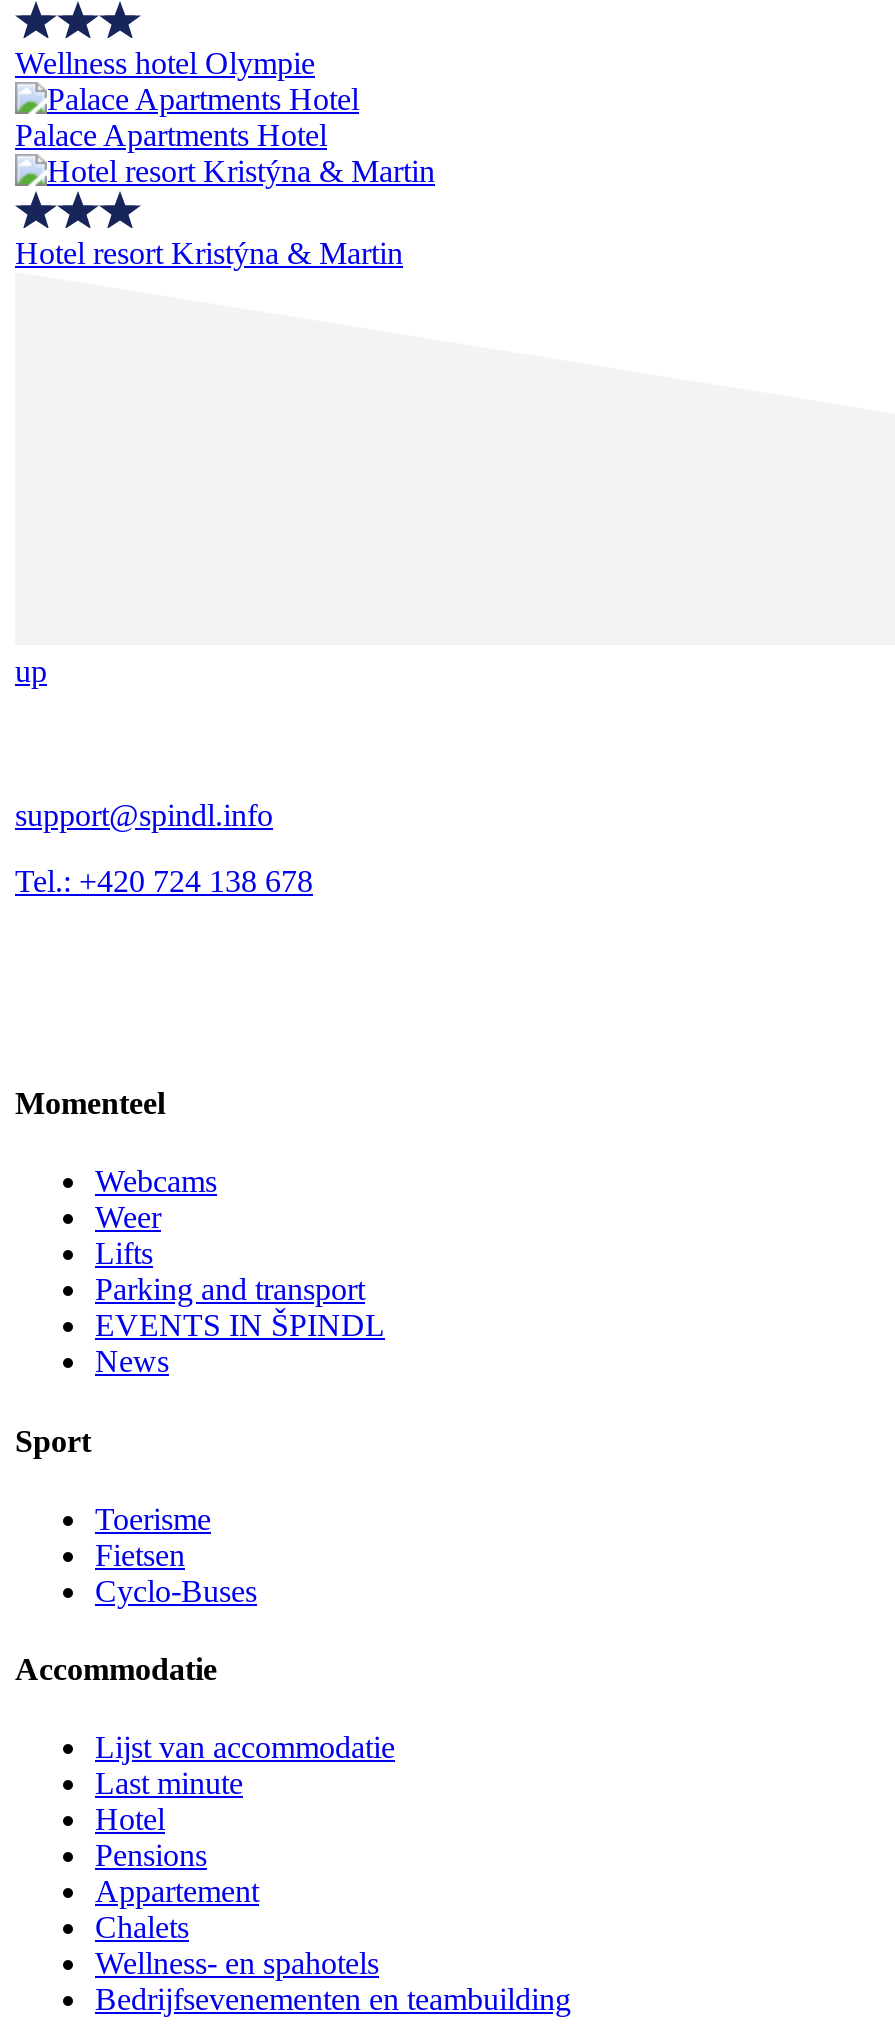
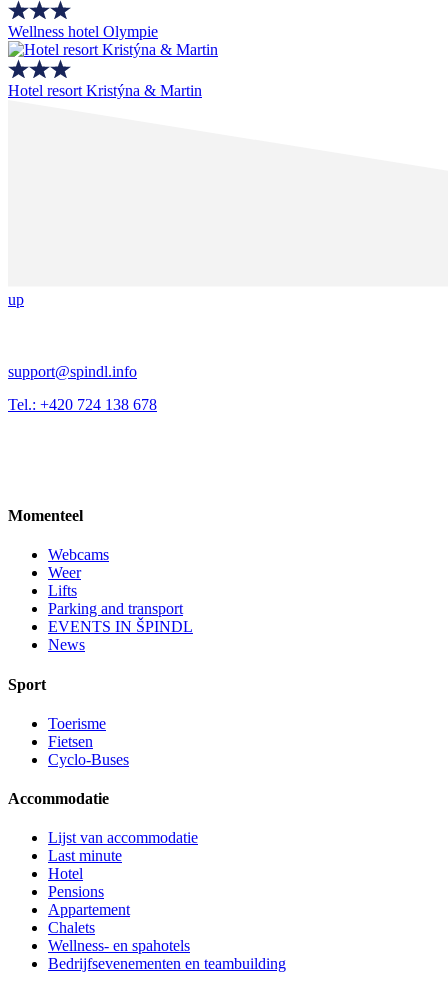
- Palace Apartments Hotel
